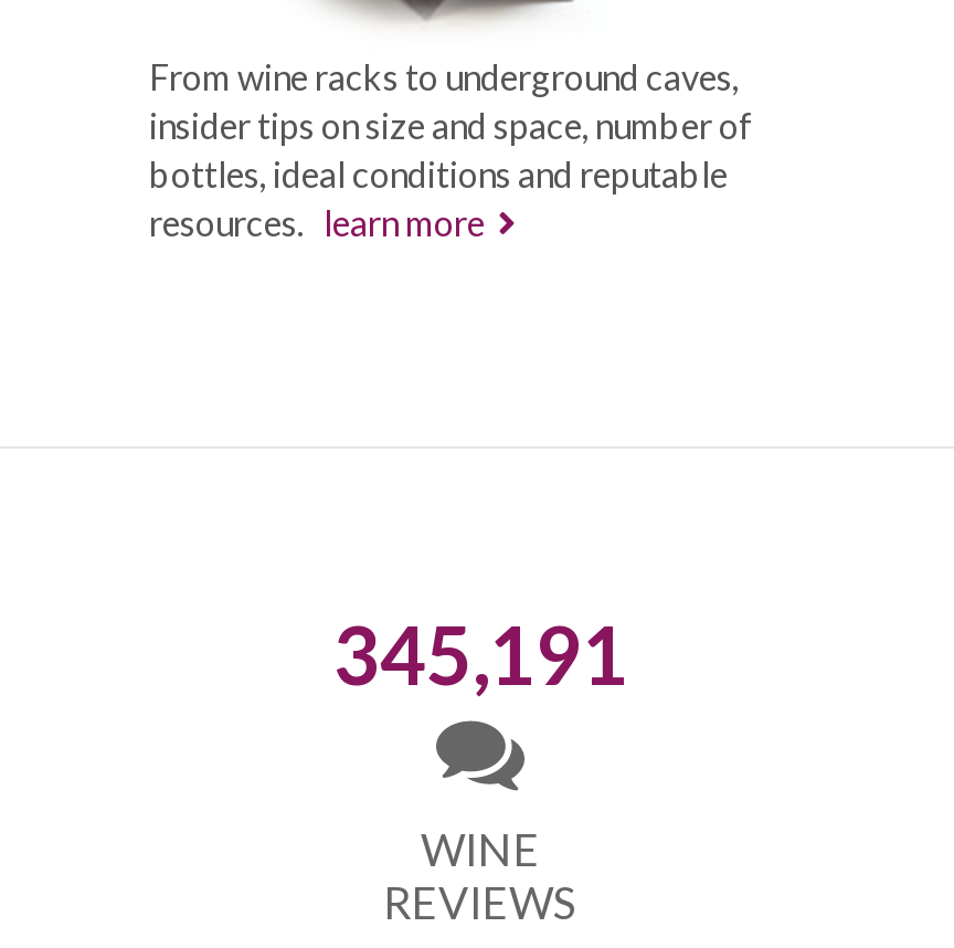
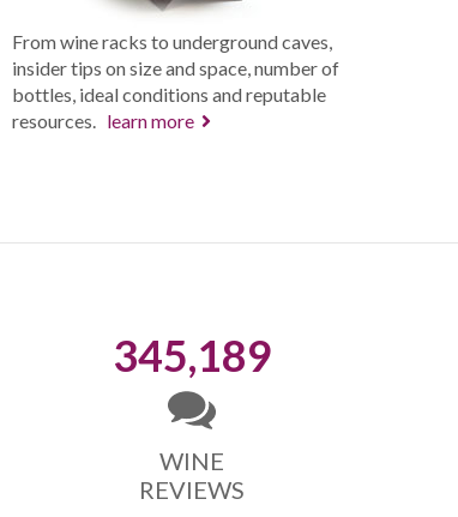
- 345,191
+ 345,189
